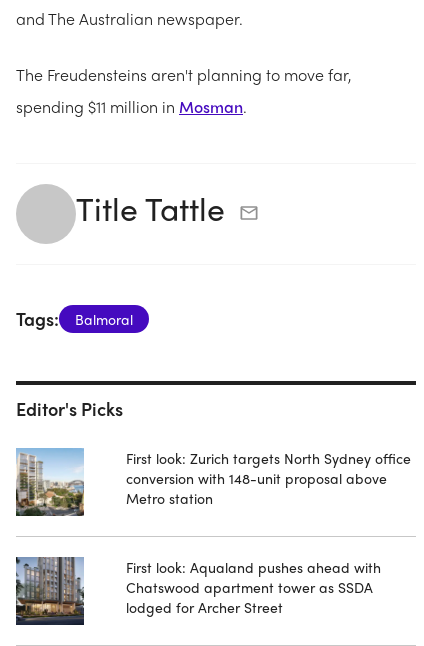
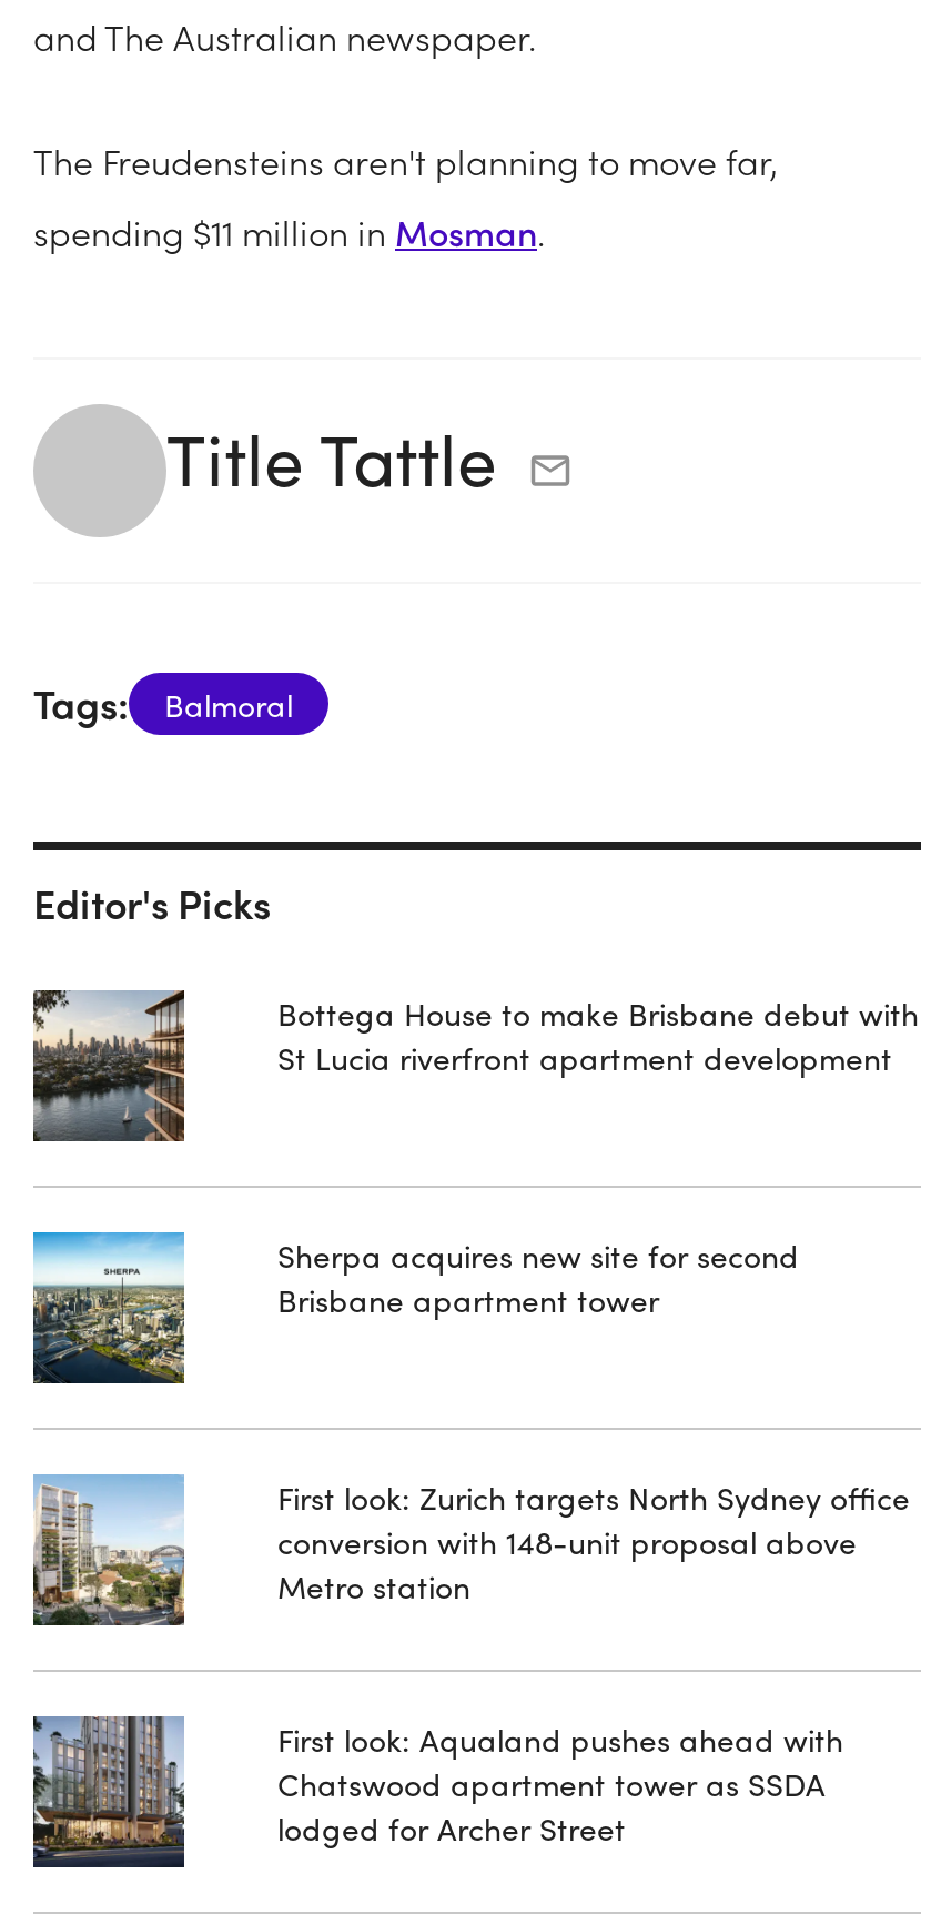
+ [image]

+ [image]

+ Bottega House to make Brisbane debut with
+ St Lucia riverfront apartment development

+ Sherpa acquires new site for second
+ Brisbane apartment tower
